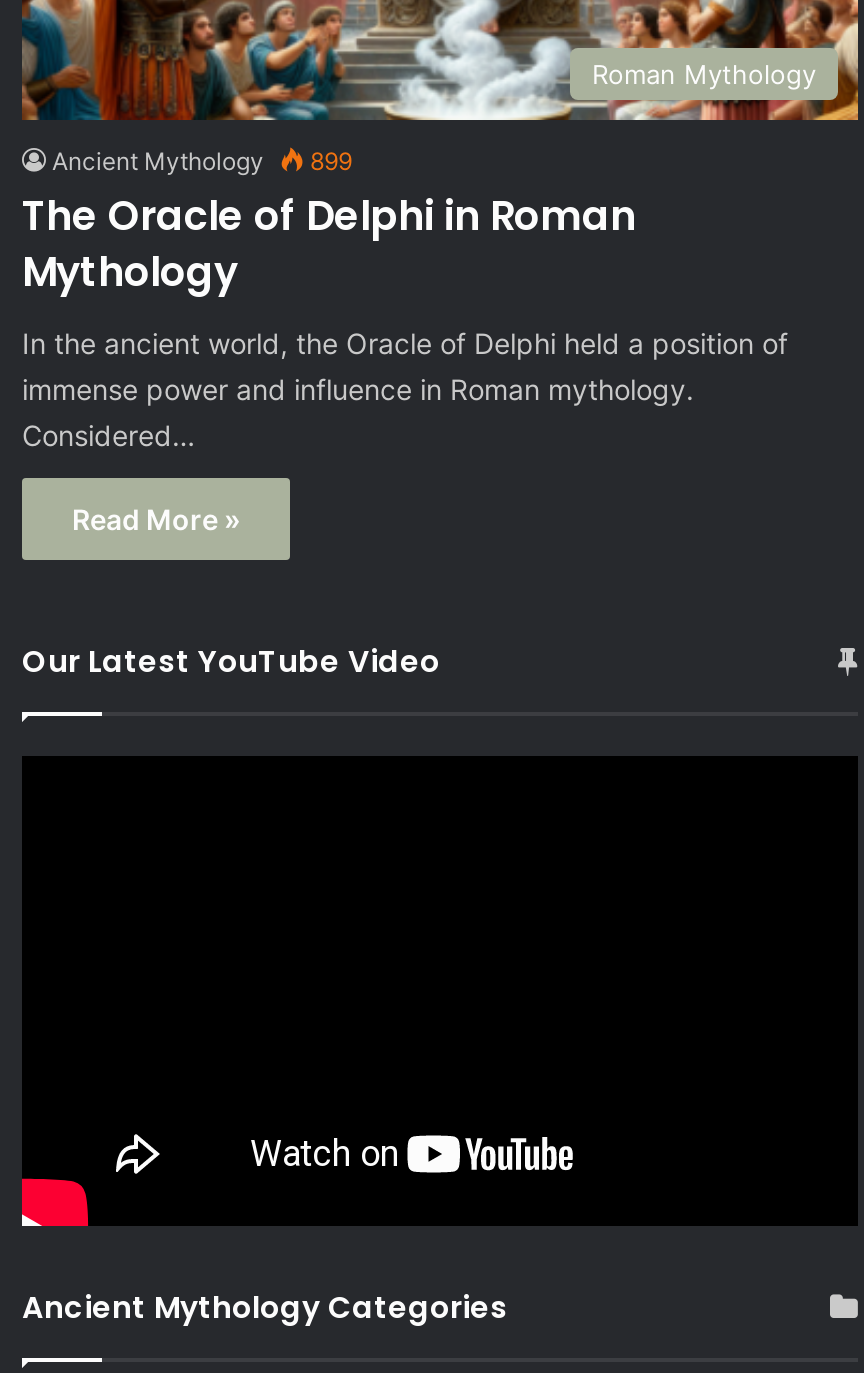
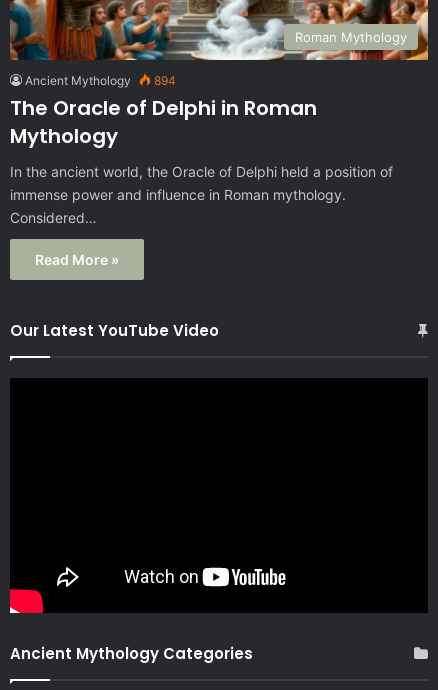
- Ancient Mythology 899
+ Ancient Mythology 894
